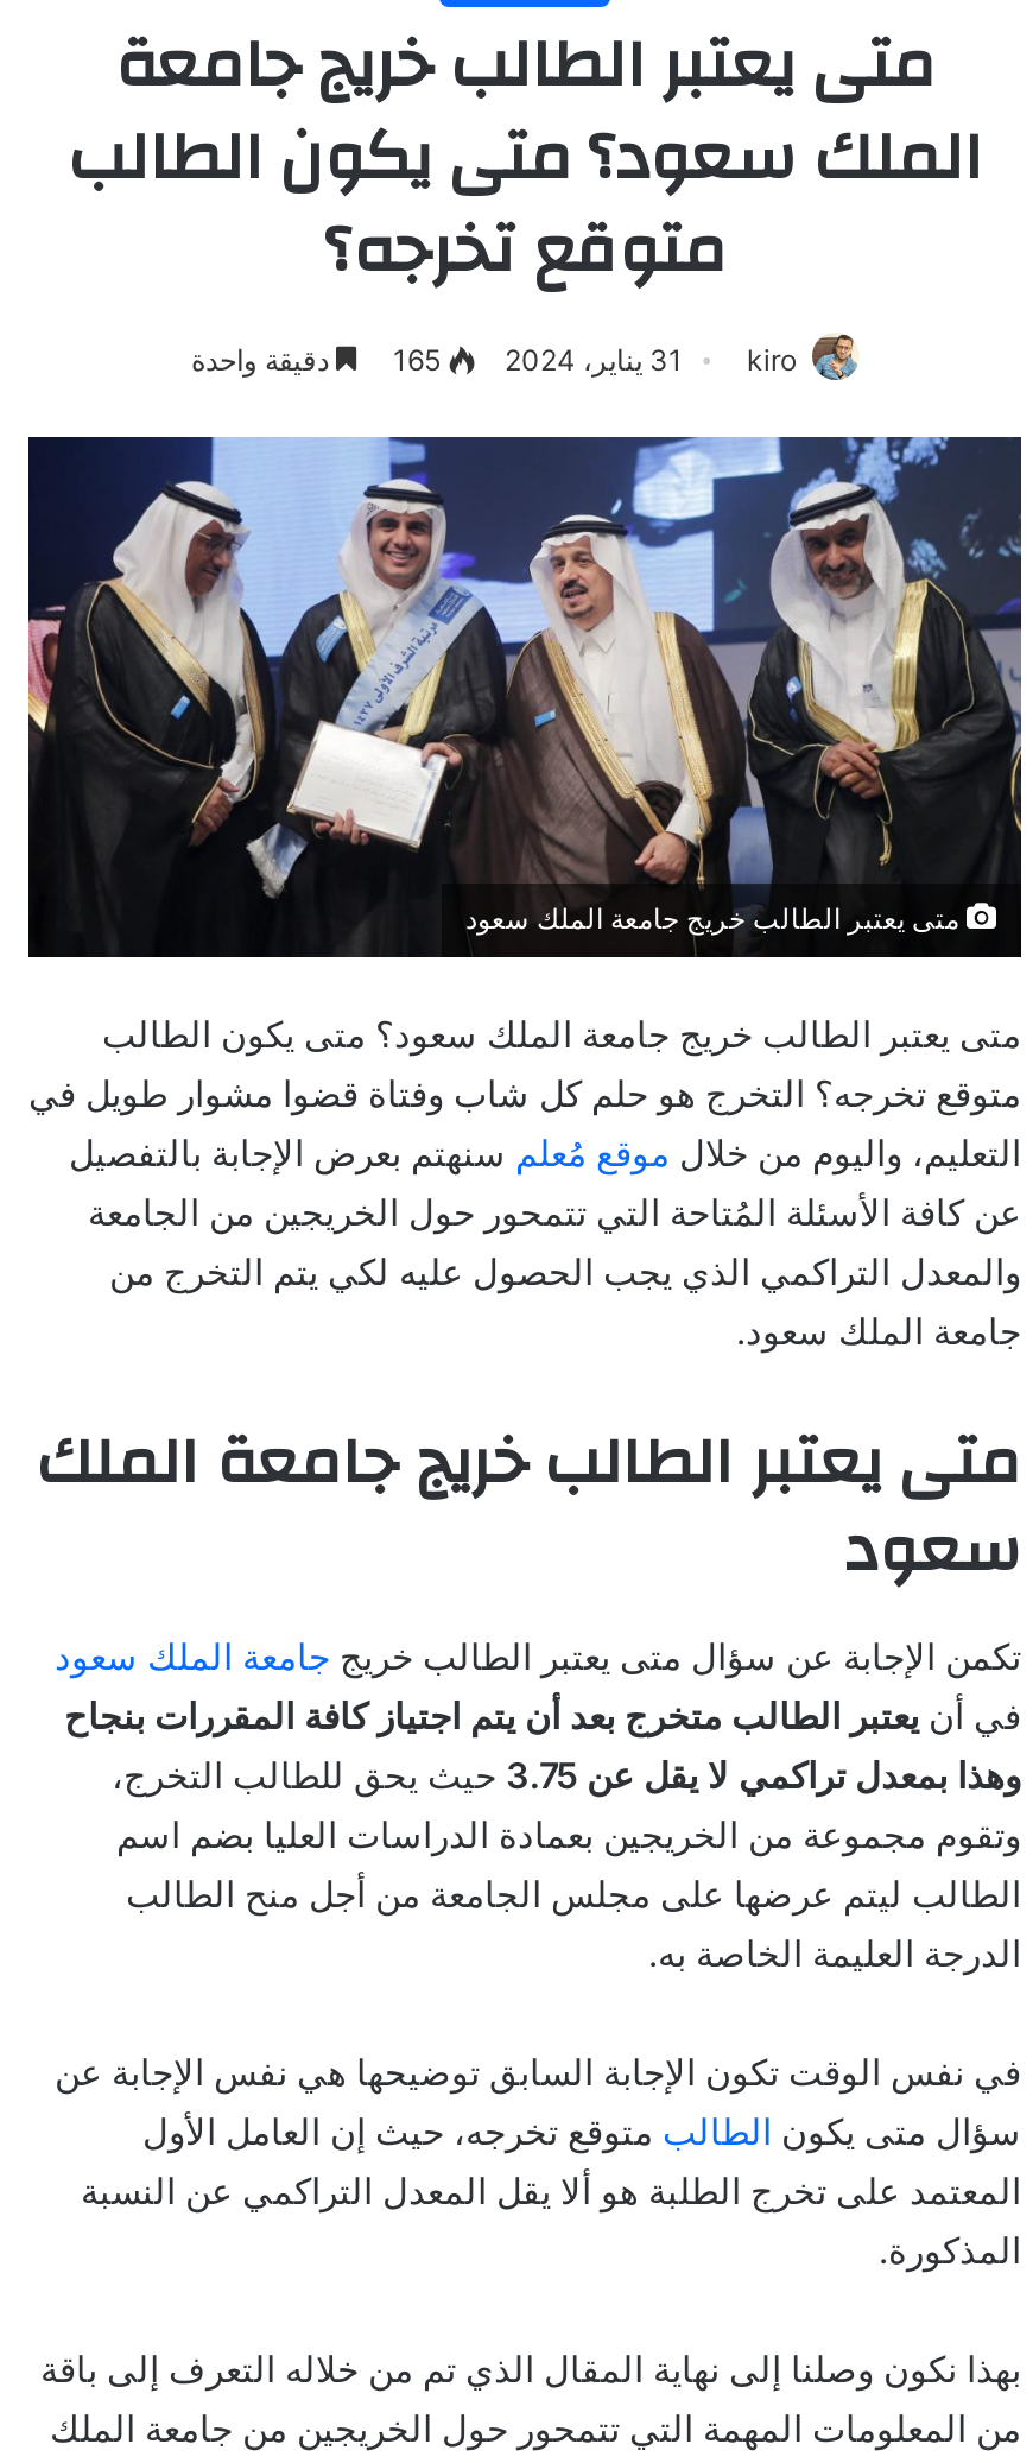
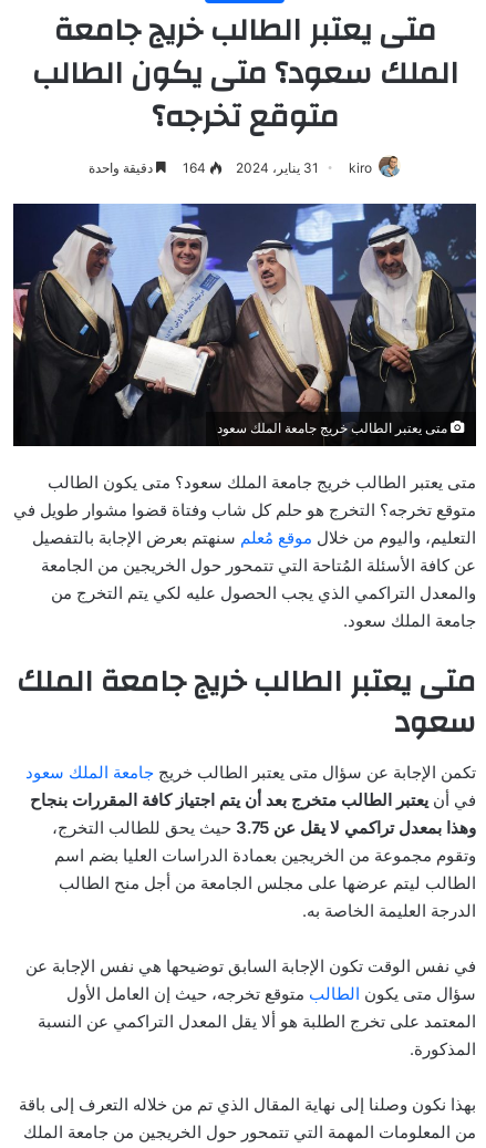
- 165 دقيقة واحدة
+ 164 دقيقة واحدة
